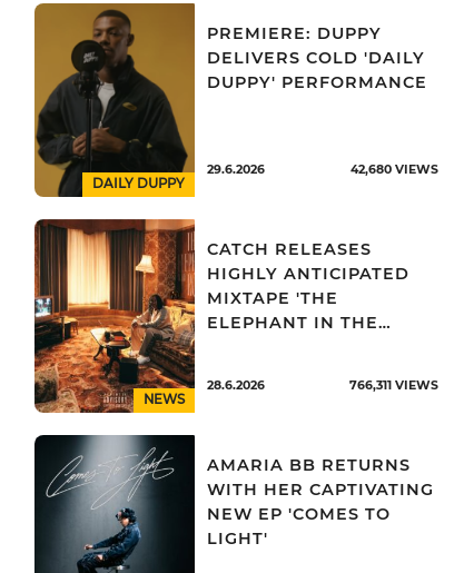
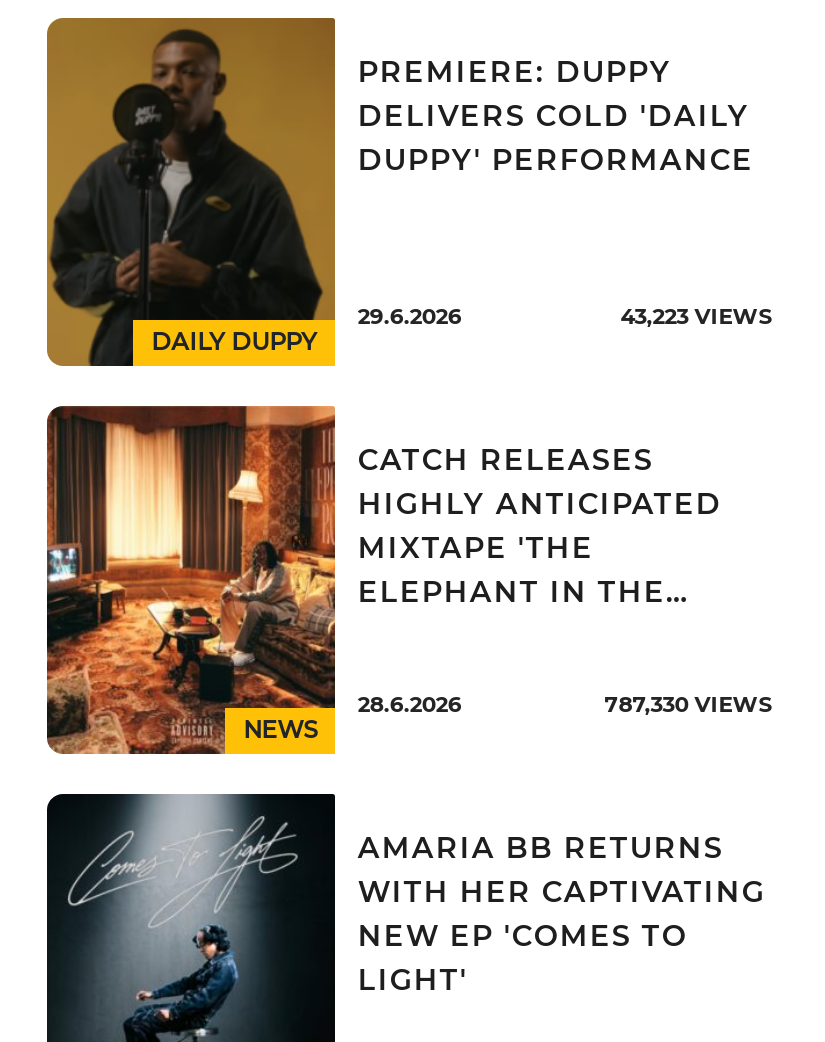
- 42,680 VIEWS
+ 43,223 VIEWS

- 766,311 VIEWS
+ 787,330 VIEWS
